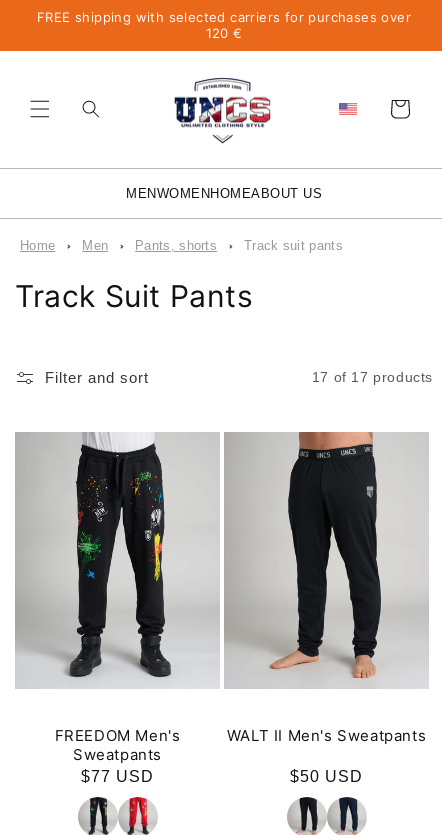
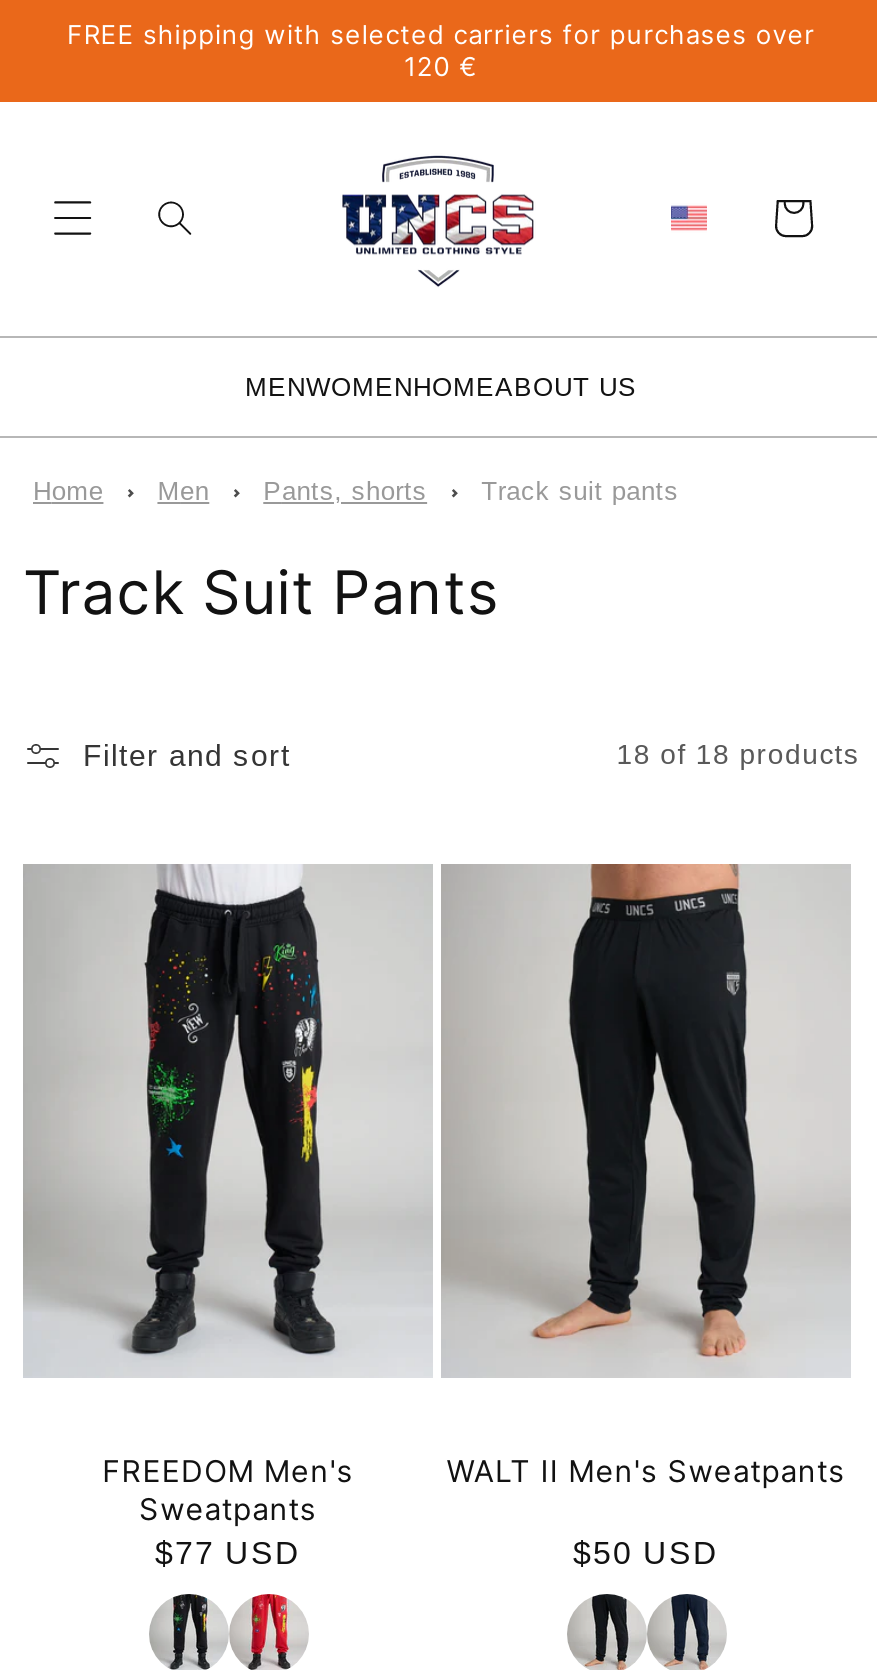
- 17 of 17 products
+ 18 of 18 products
